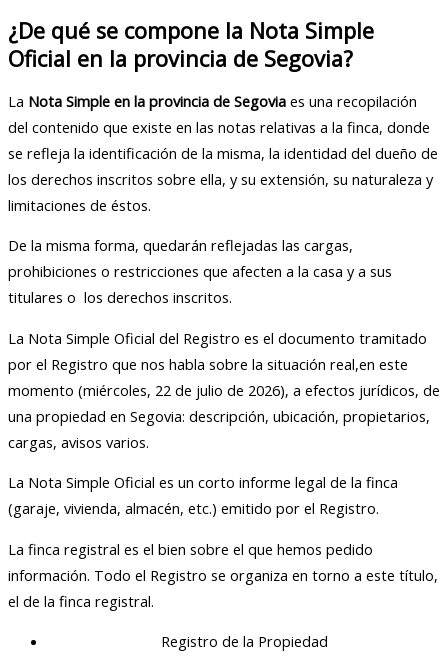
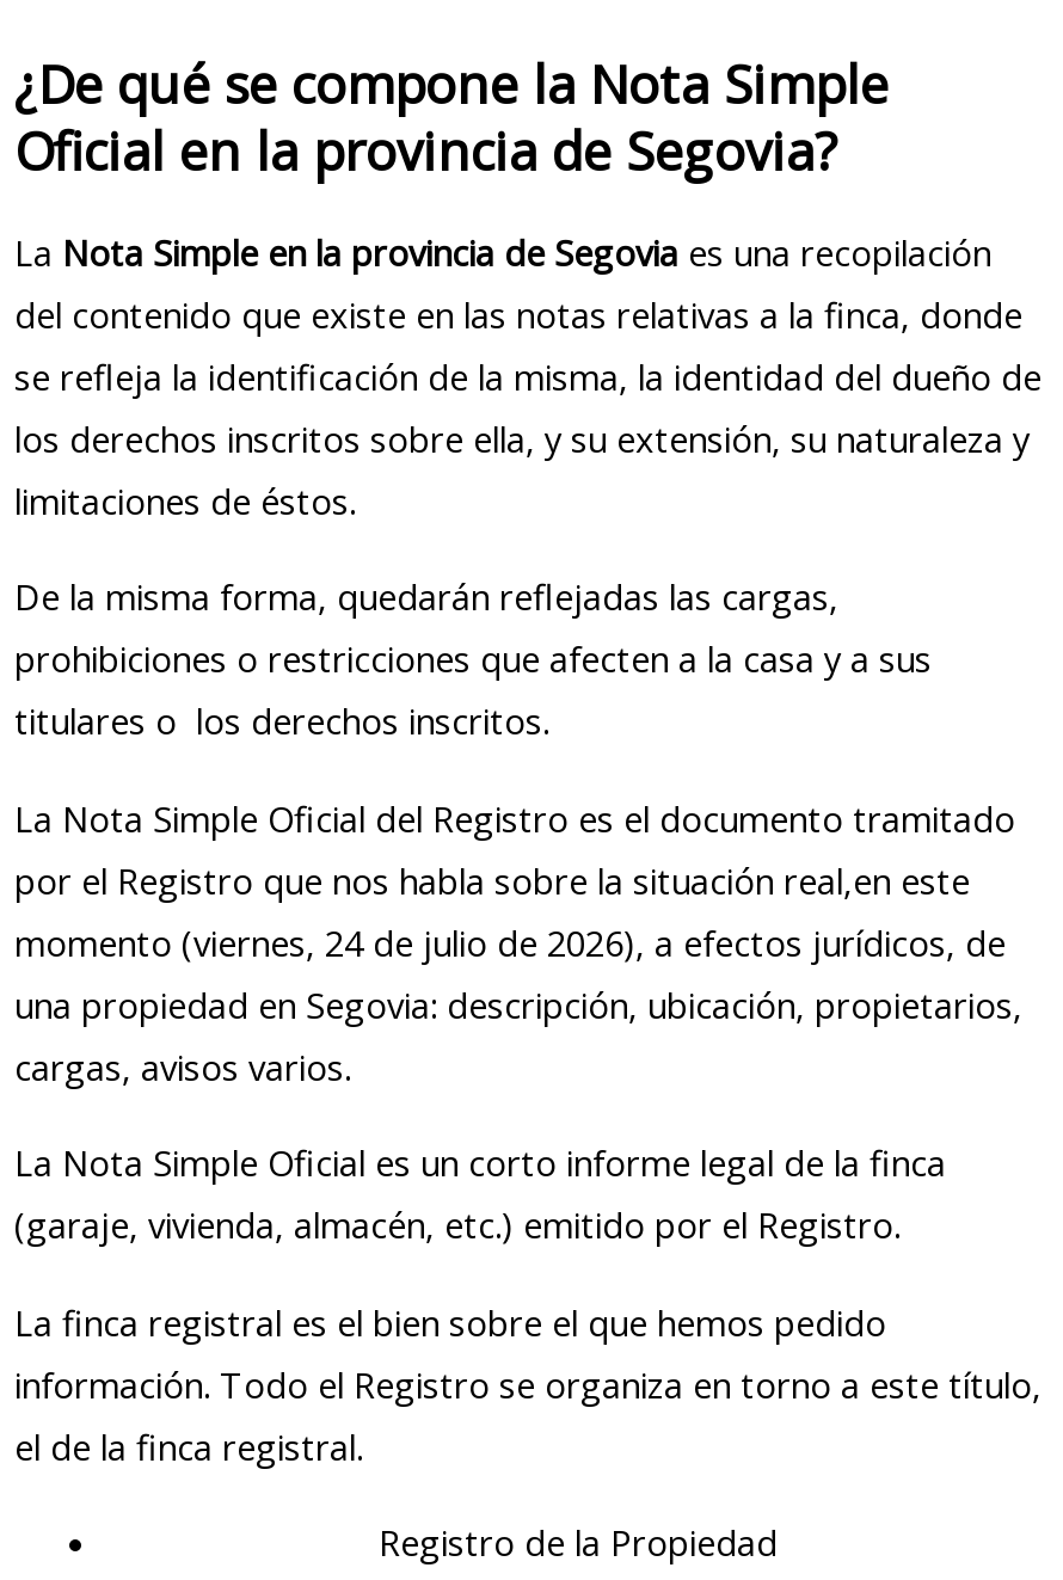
- momento (miércoles, 22 de julio de 2026), a efectos jurídicos, de
+ momento (viernes, 24 de julio de 2026), a efectos jurídicos, de
